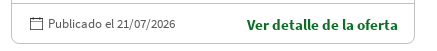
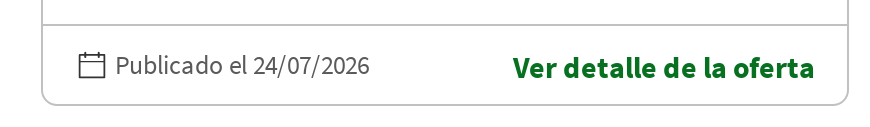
- Publicado el 21/07/2026
+ Publicado el 24/07/2026
